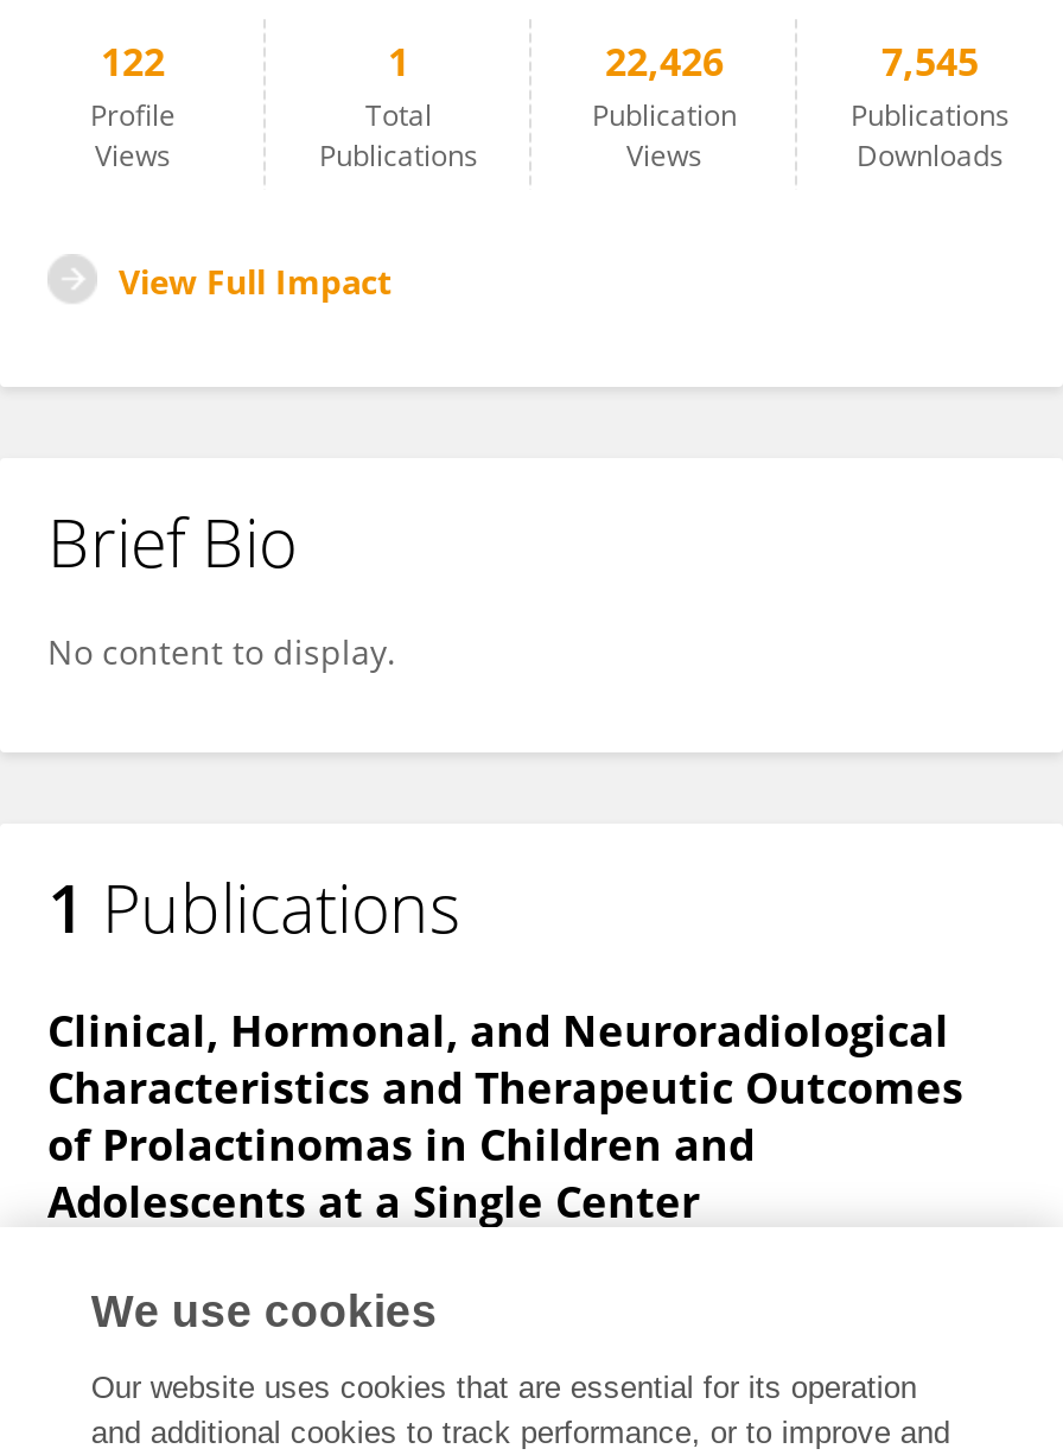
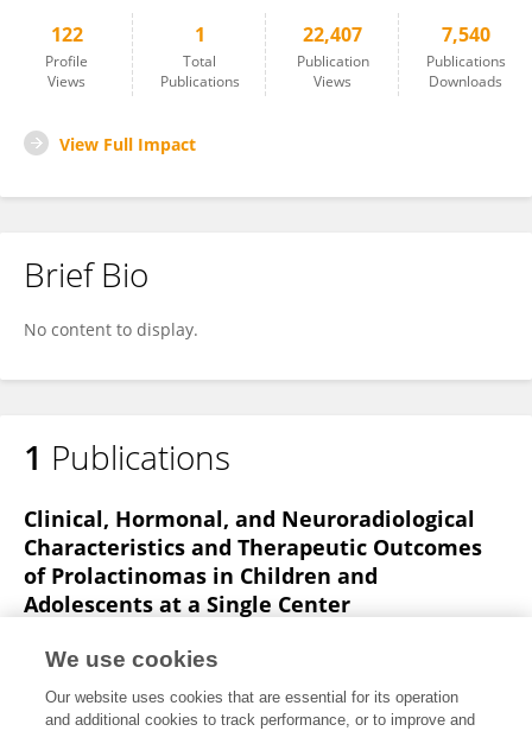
- 22,426
+ 22,407

- 7,545
+ 7,540
